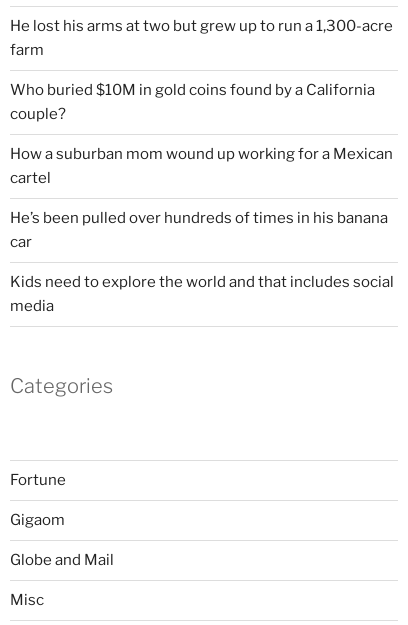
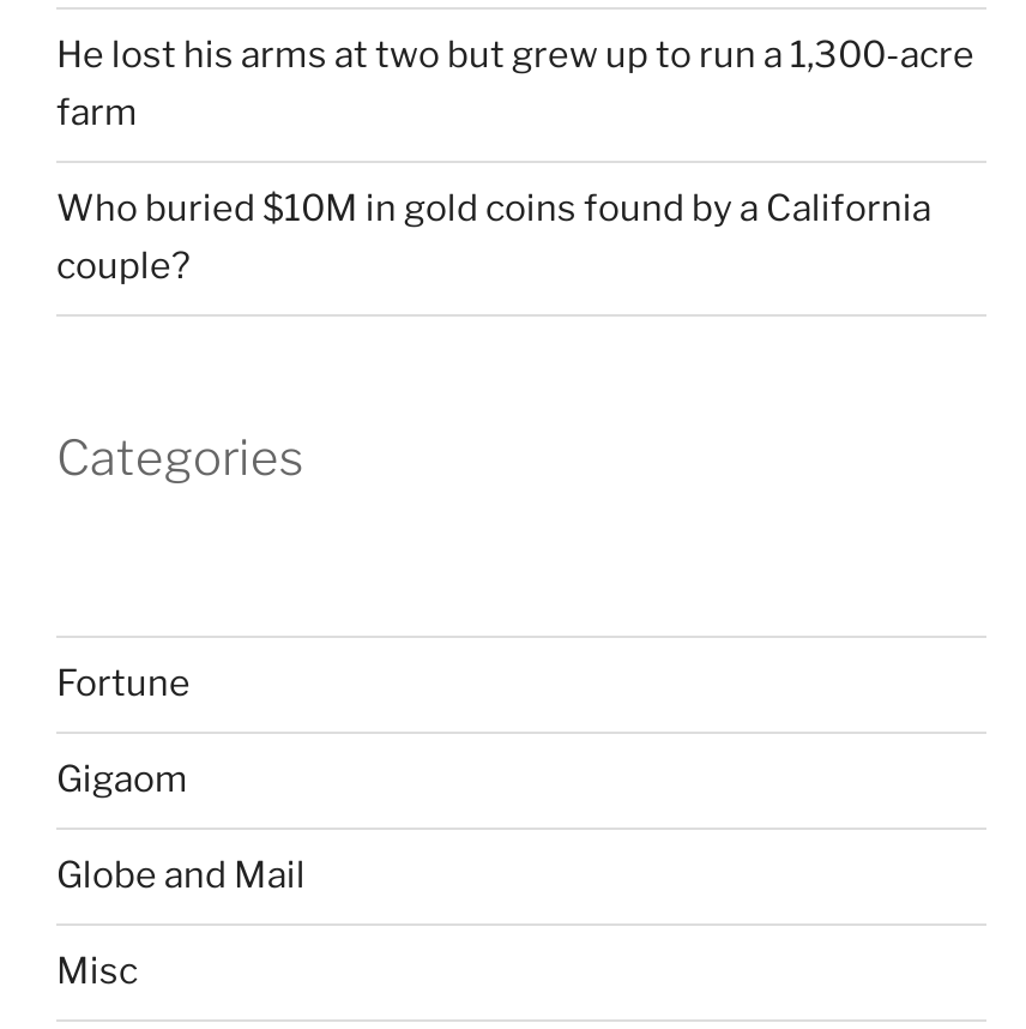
- How a suburban mom wound up working for a Mexican
- cartel
- He’s been pulled over hundreds of times in his banana
- car
- Kids need to explore the world and that includes social
- media
